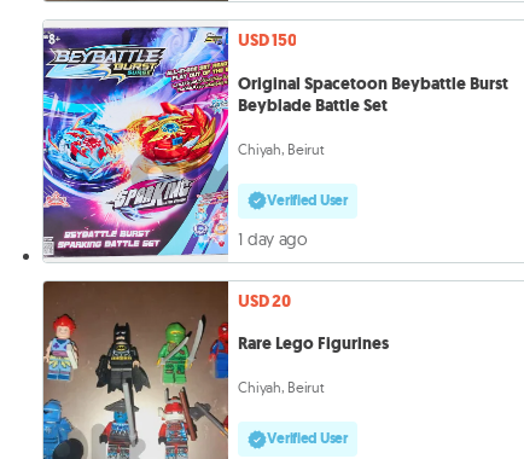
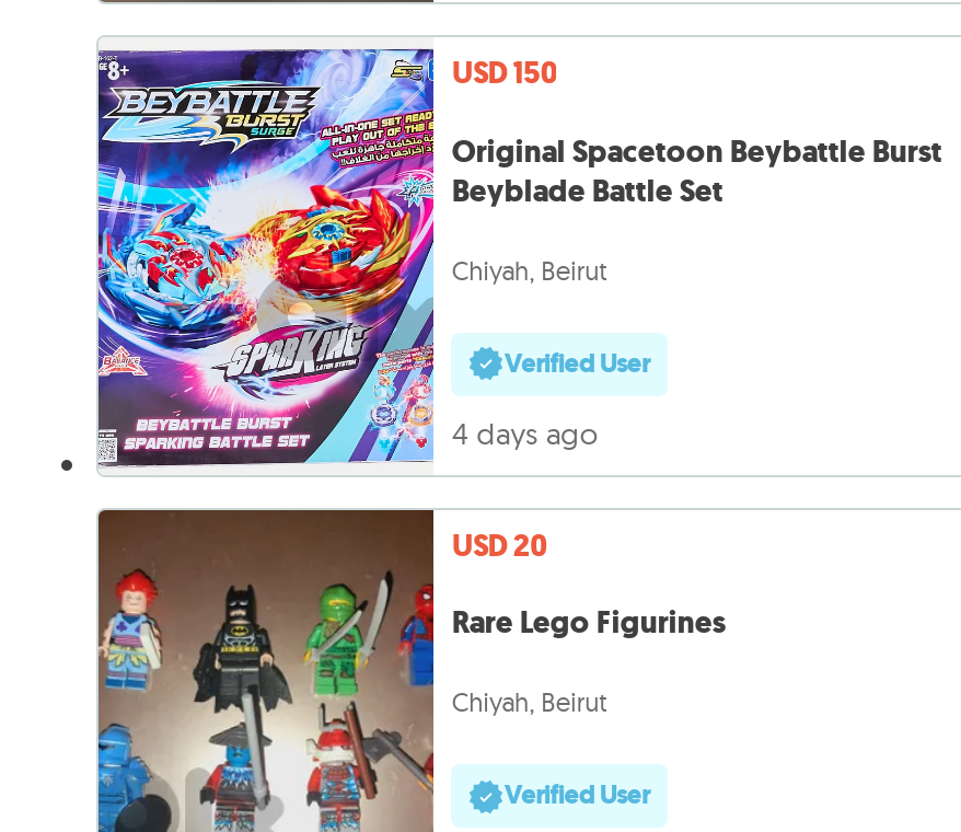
- 1 day ago
+ 4 days ago
